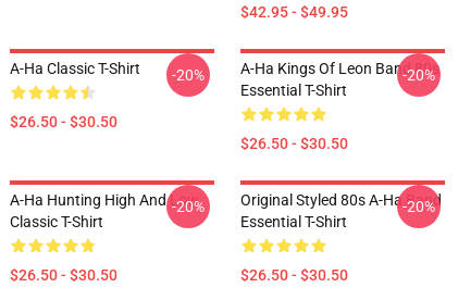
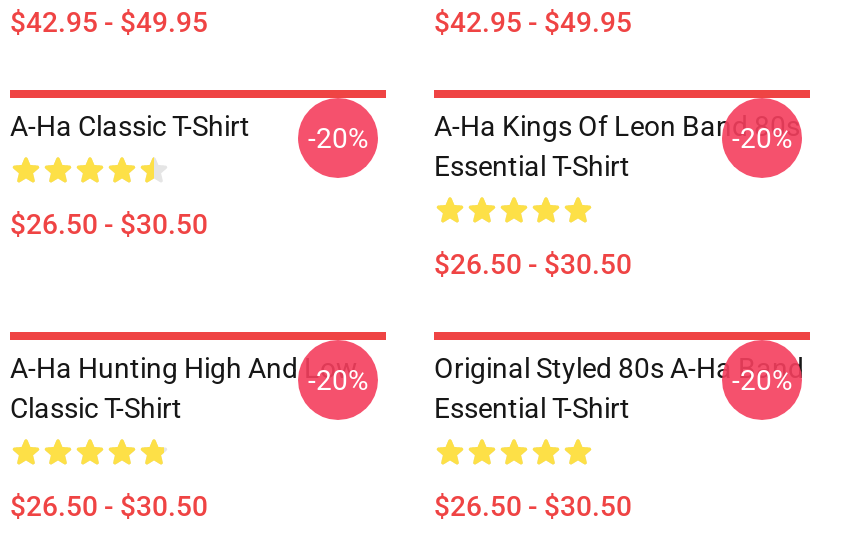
+ $42.95 - $49.95
